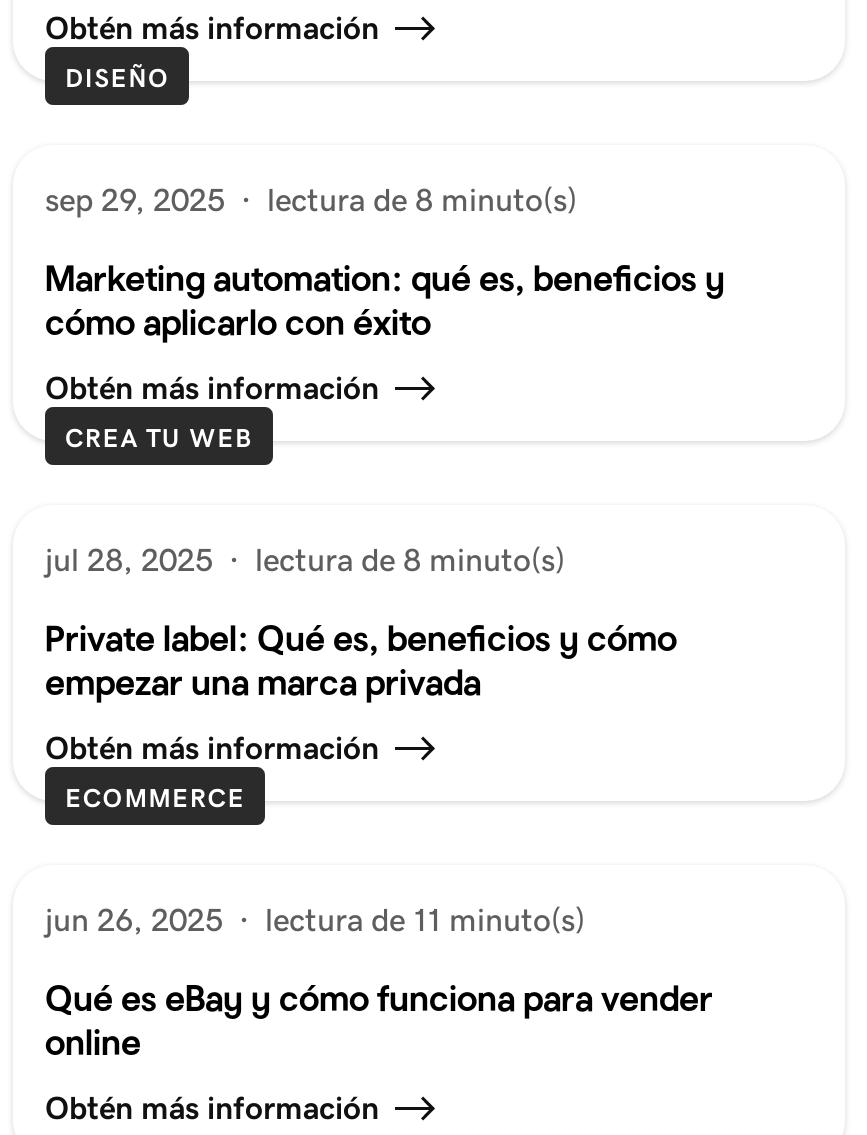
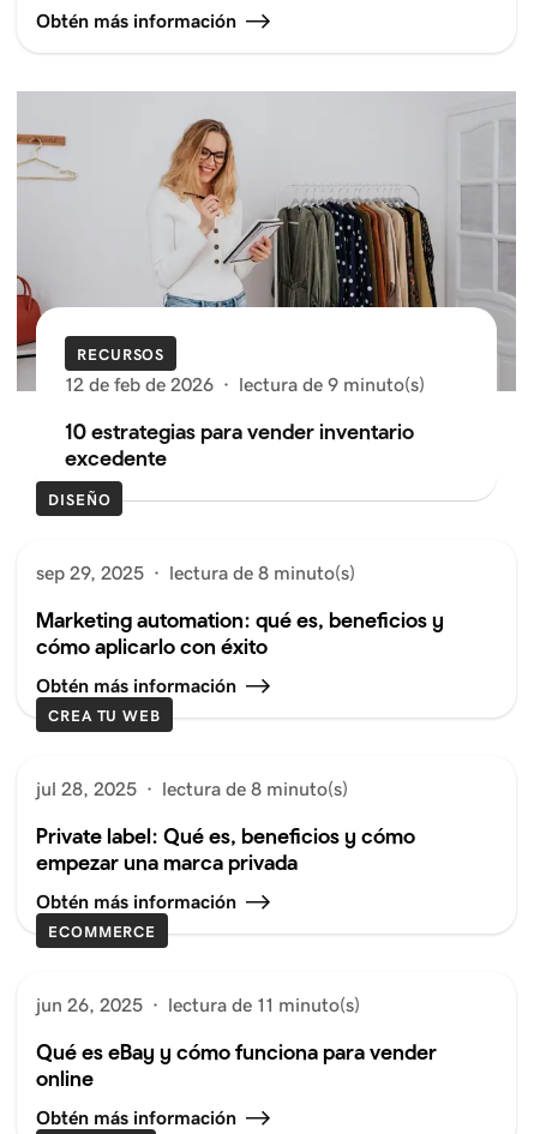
+ [image]
+ RECURSOS
+ 12 de feb de 2026 · lectura de 9 minuto(s)
+ 10 estrategias para vender inventario
+ excedente
